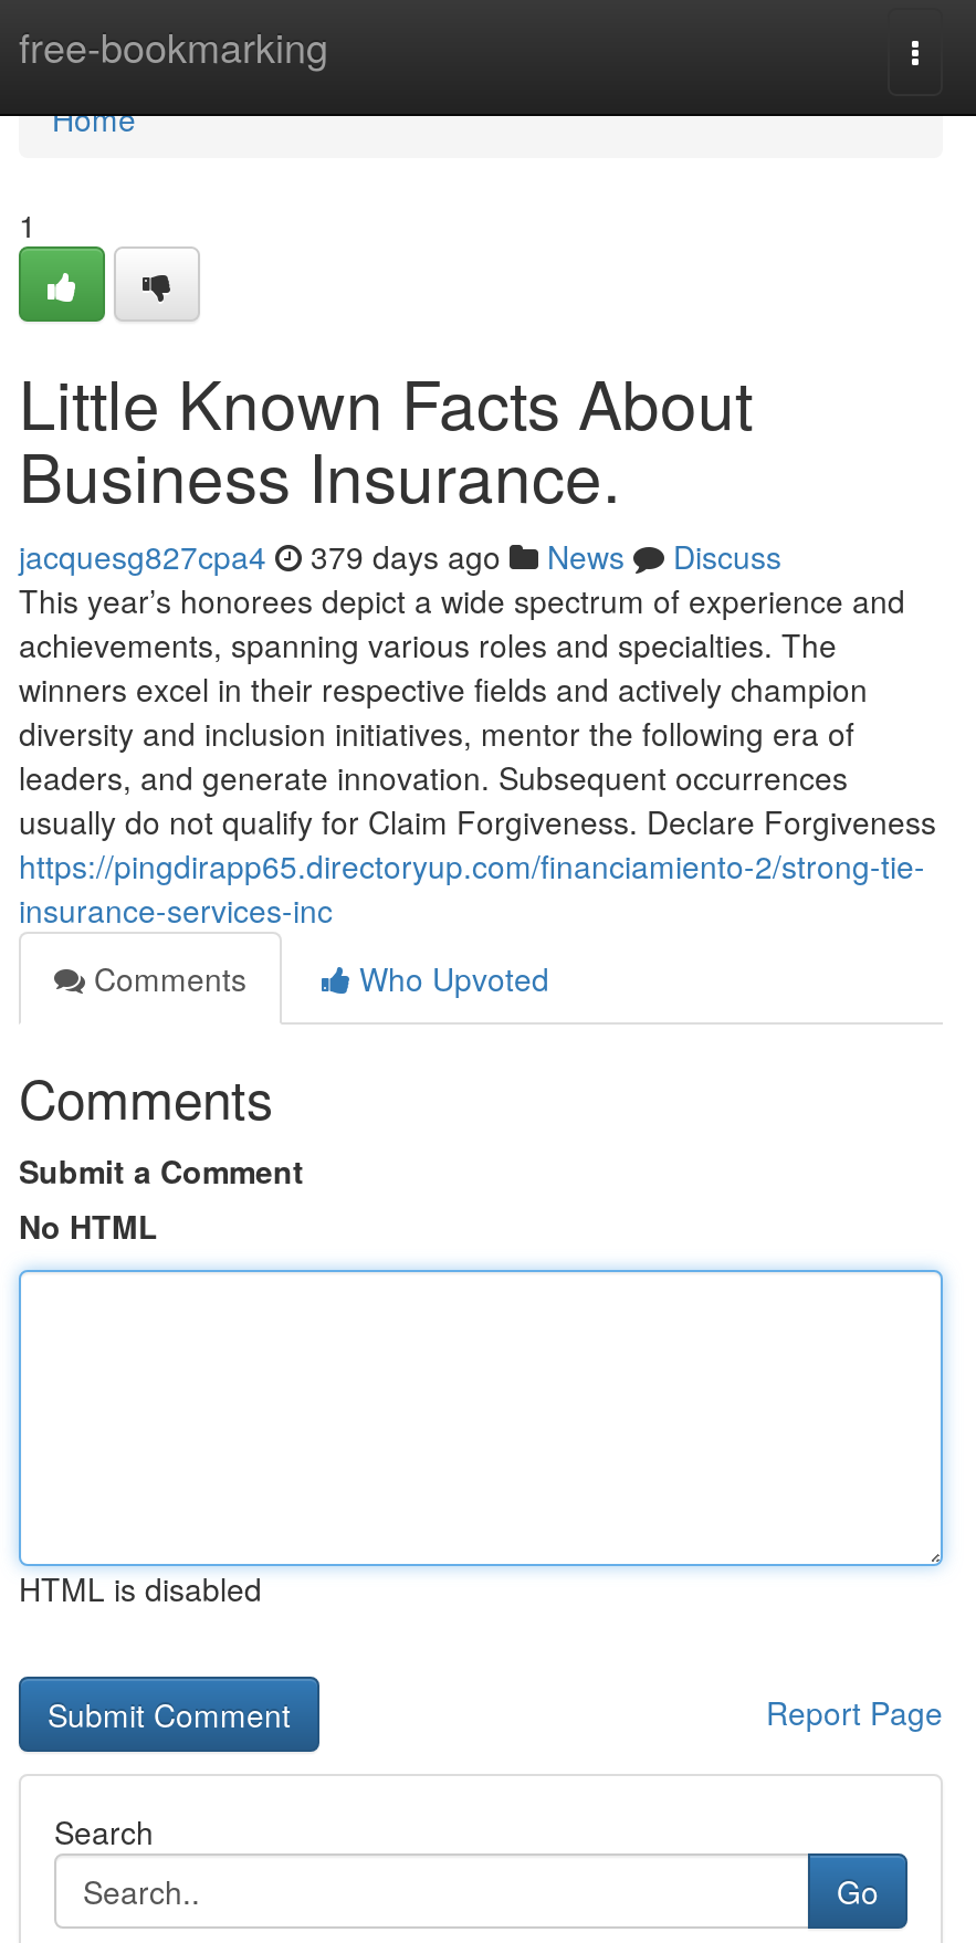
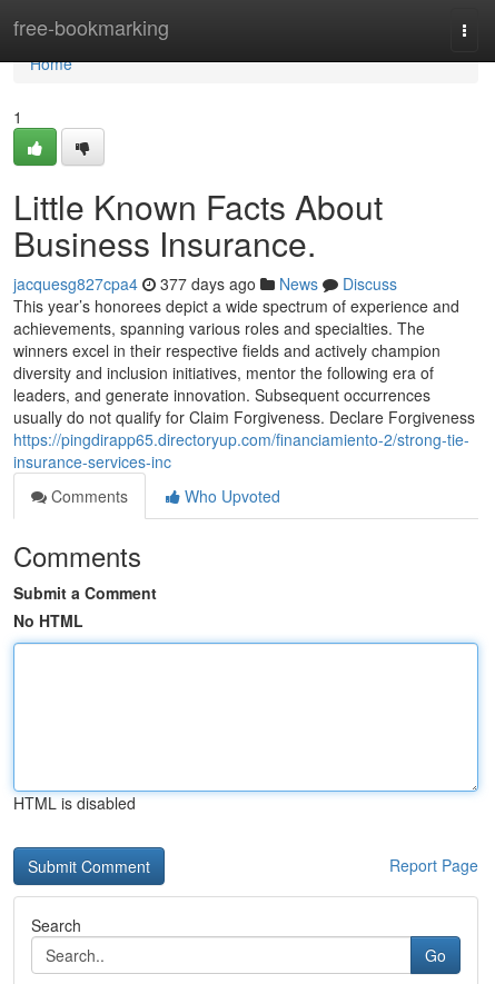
- jacquesg827cpa4 379 days ago News Discuss
+ jacquesg827cpa4 377 days ago News Discuss
